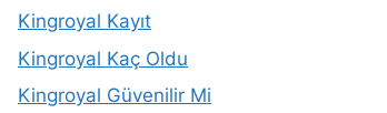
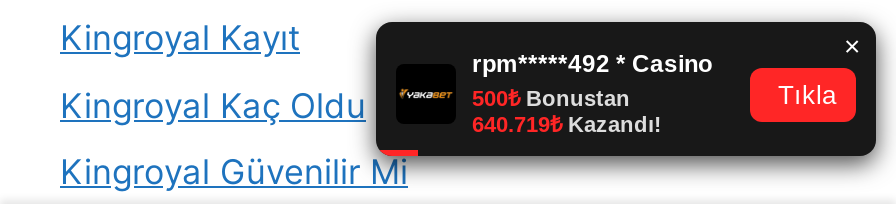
+ [image]
